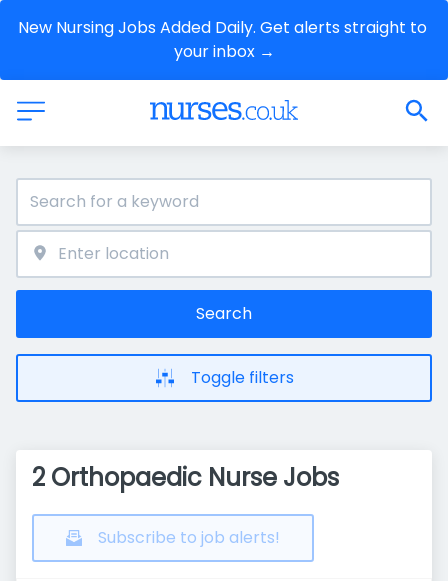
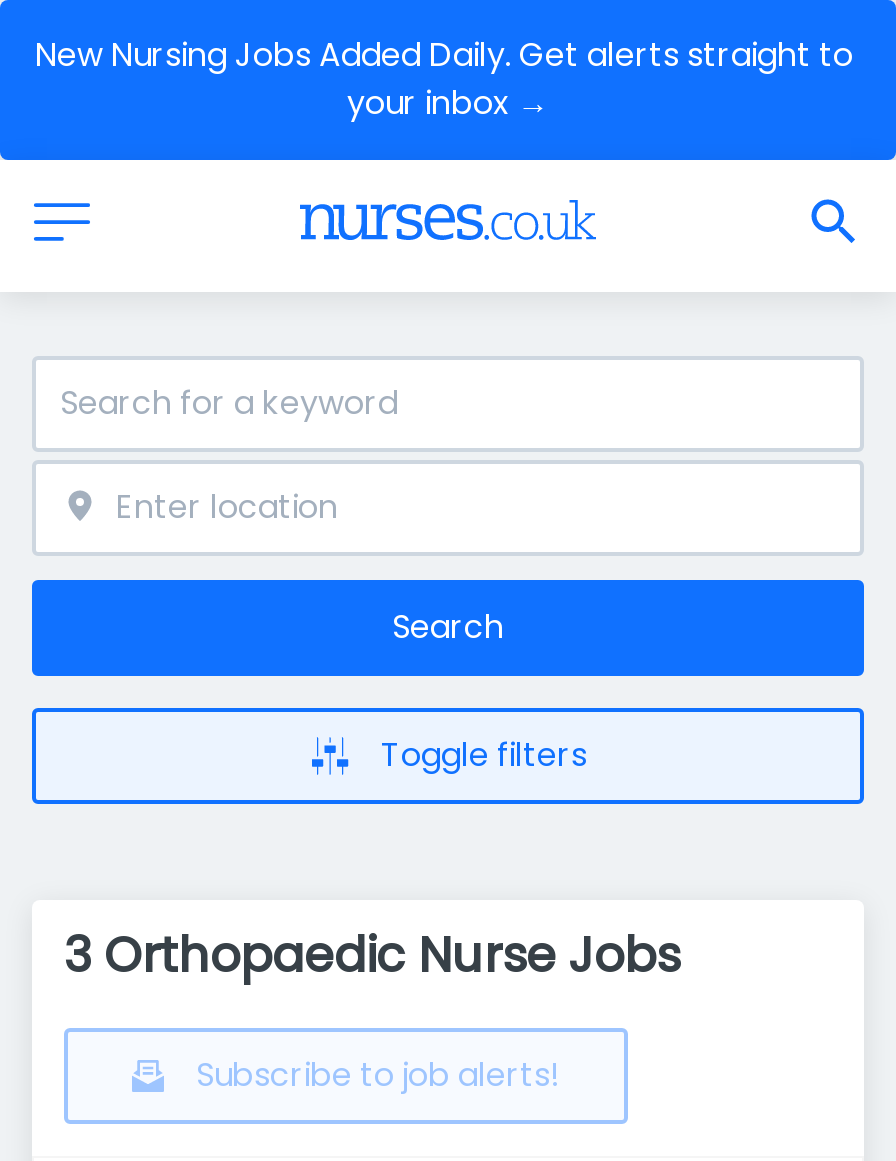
- 2 Orthopaedic Nurse Jobs
+ 3 Orthopaedic Nurse Jobs
